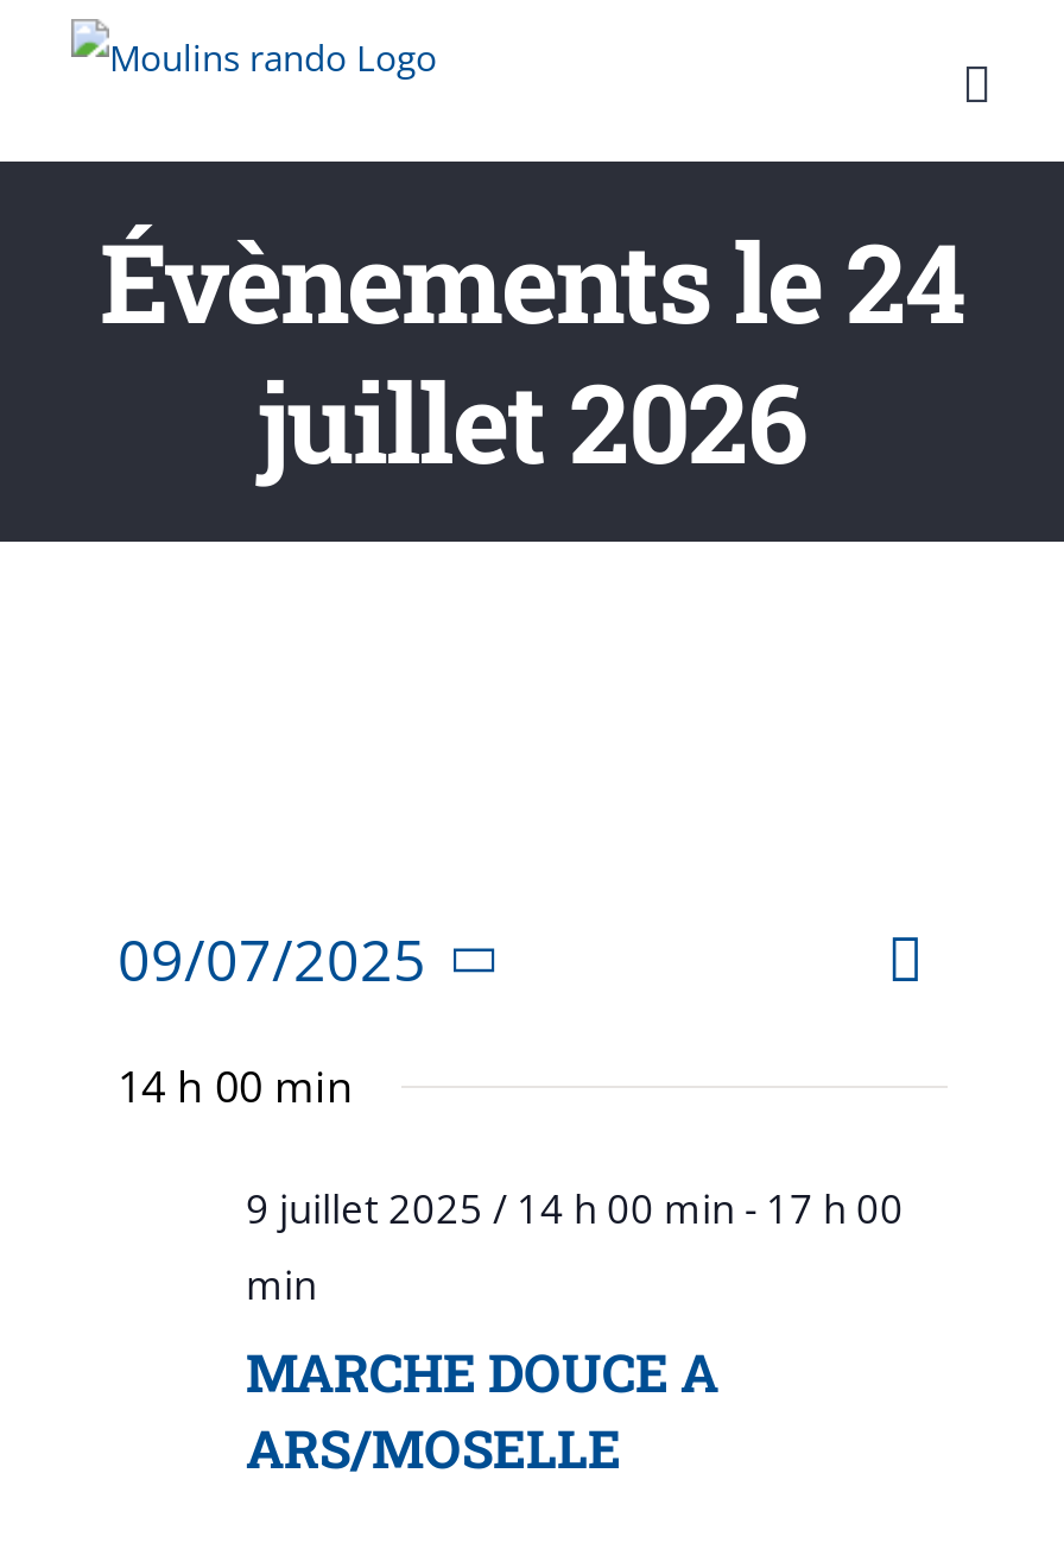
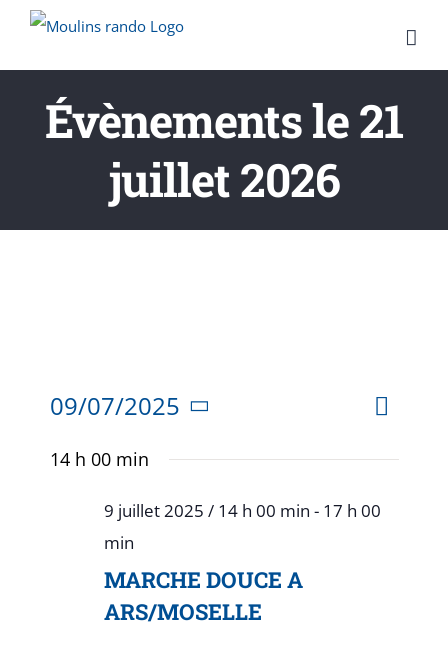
- Évènements le 24
+ Évènements le 21
